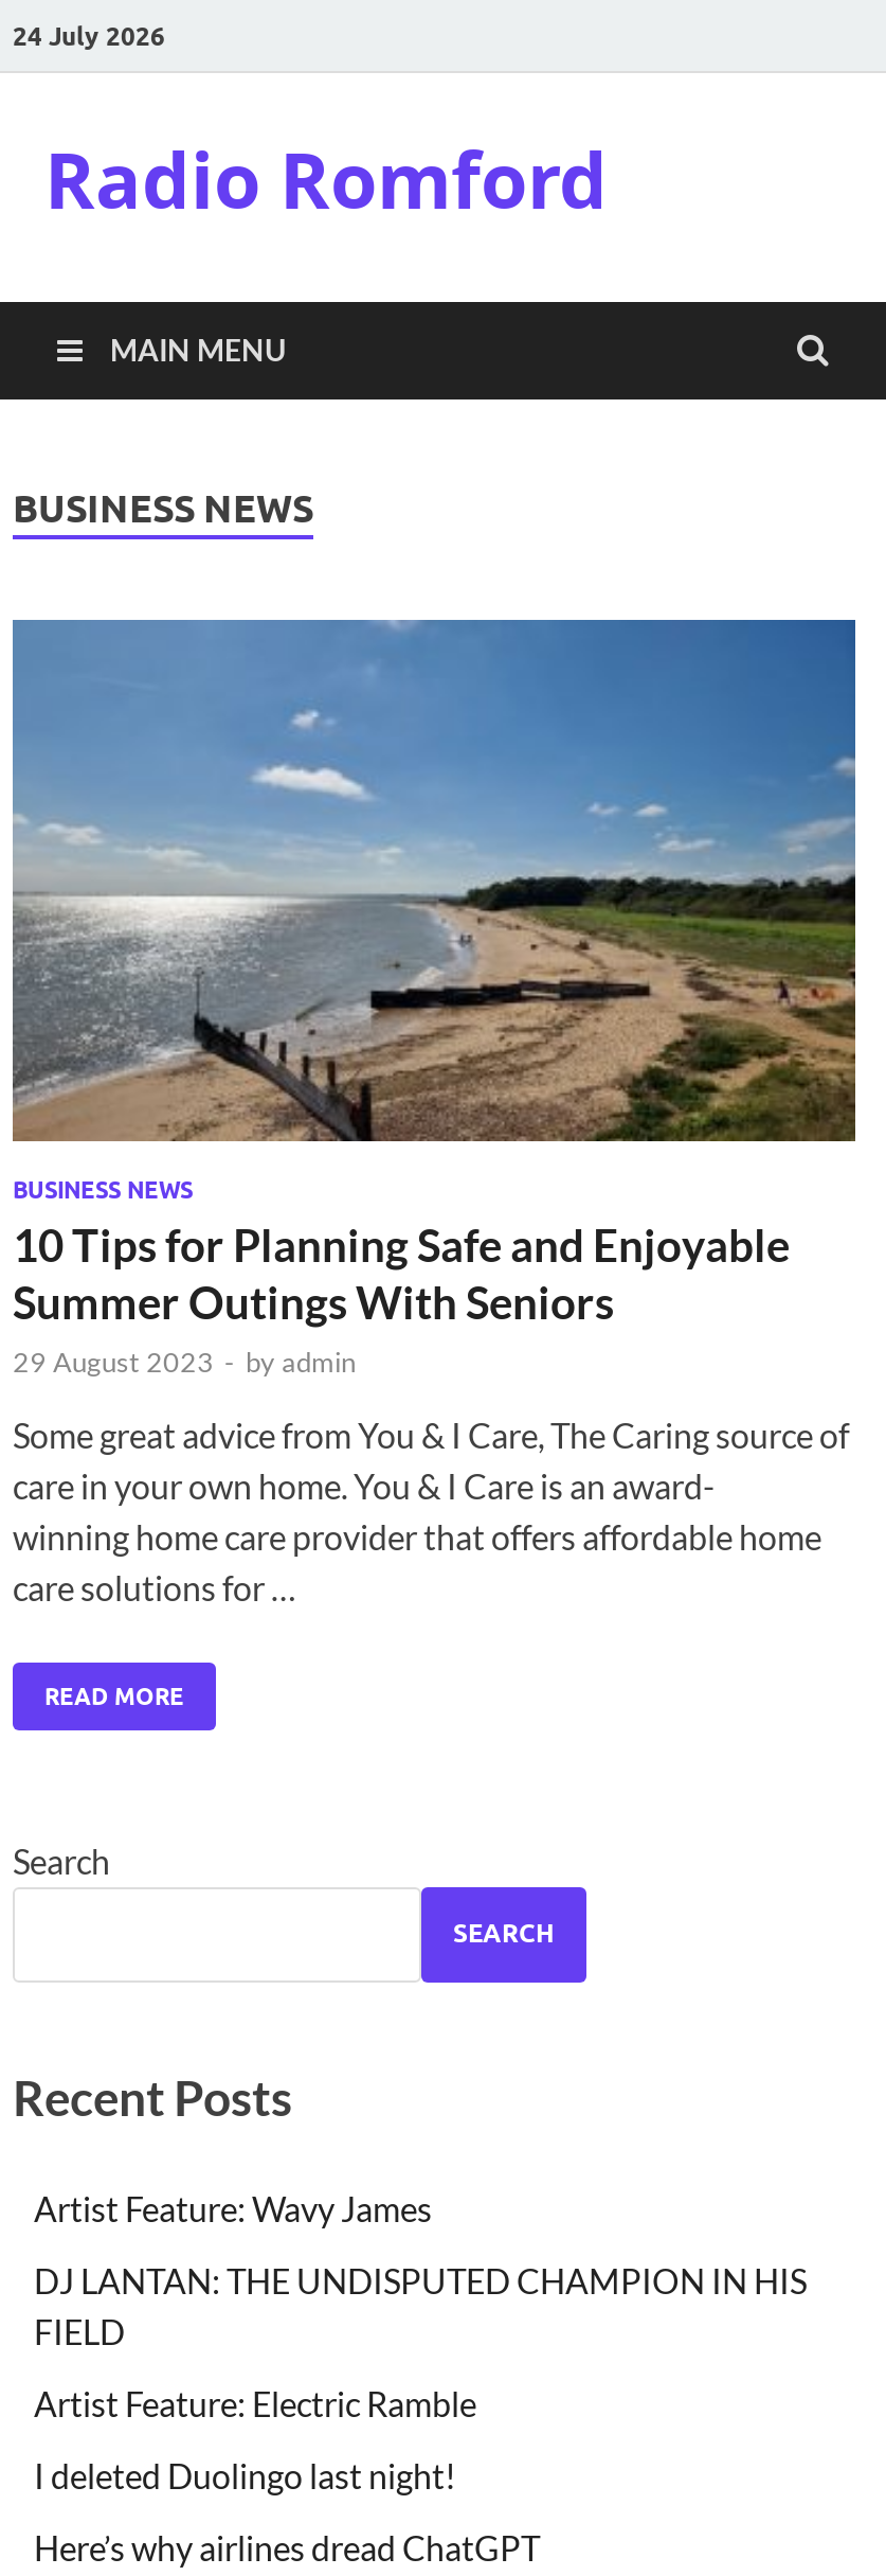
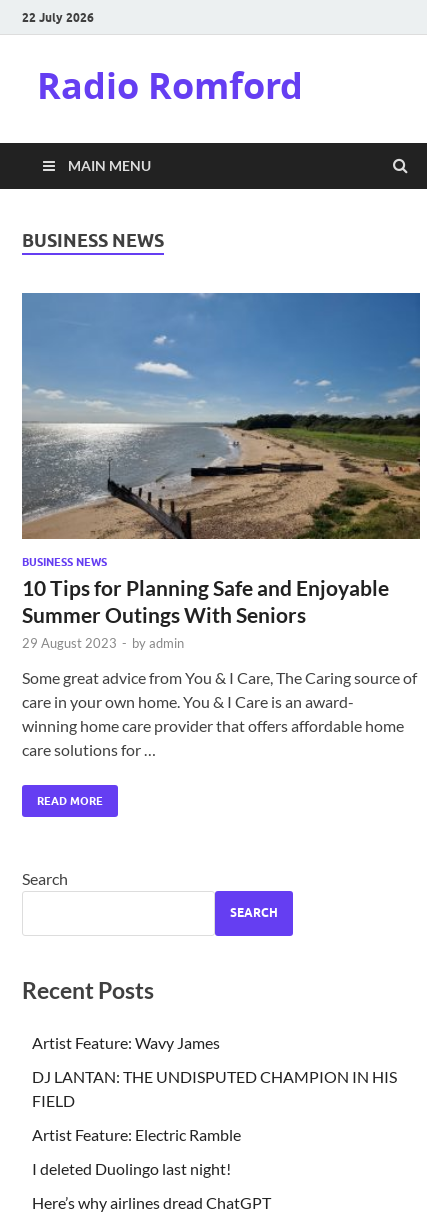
- 24 July 2026
+ 22 July 2026
